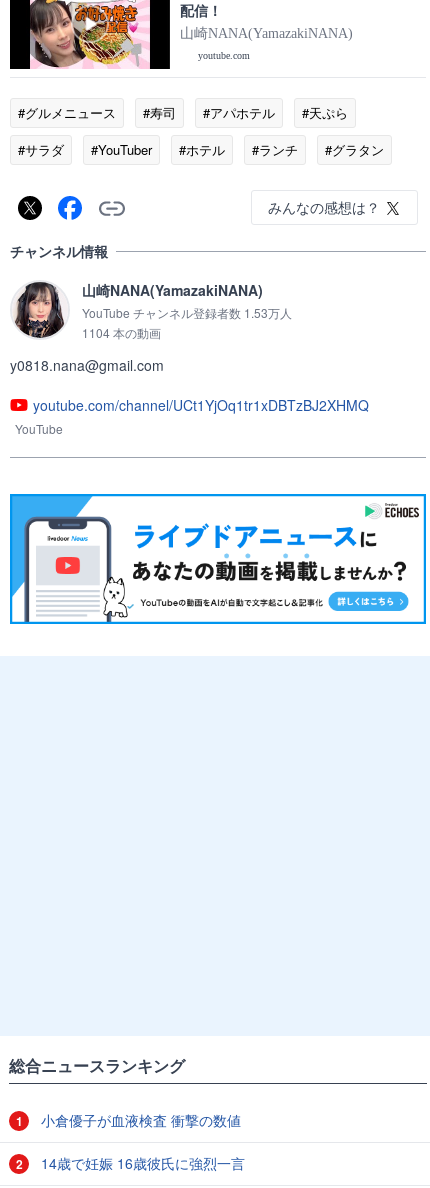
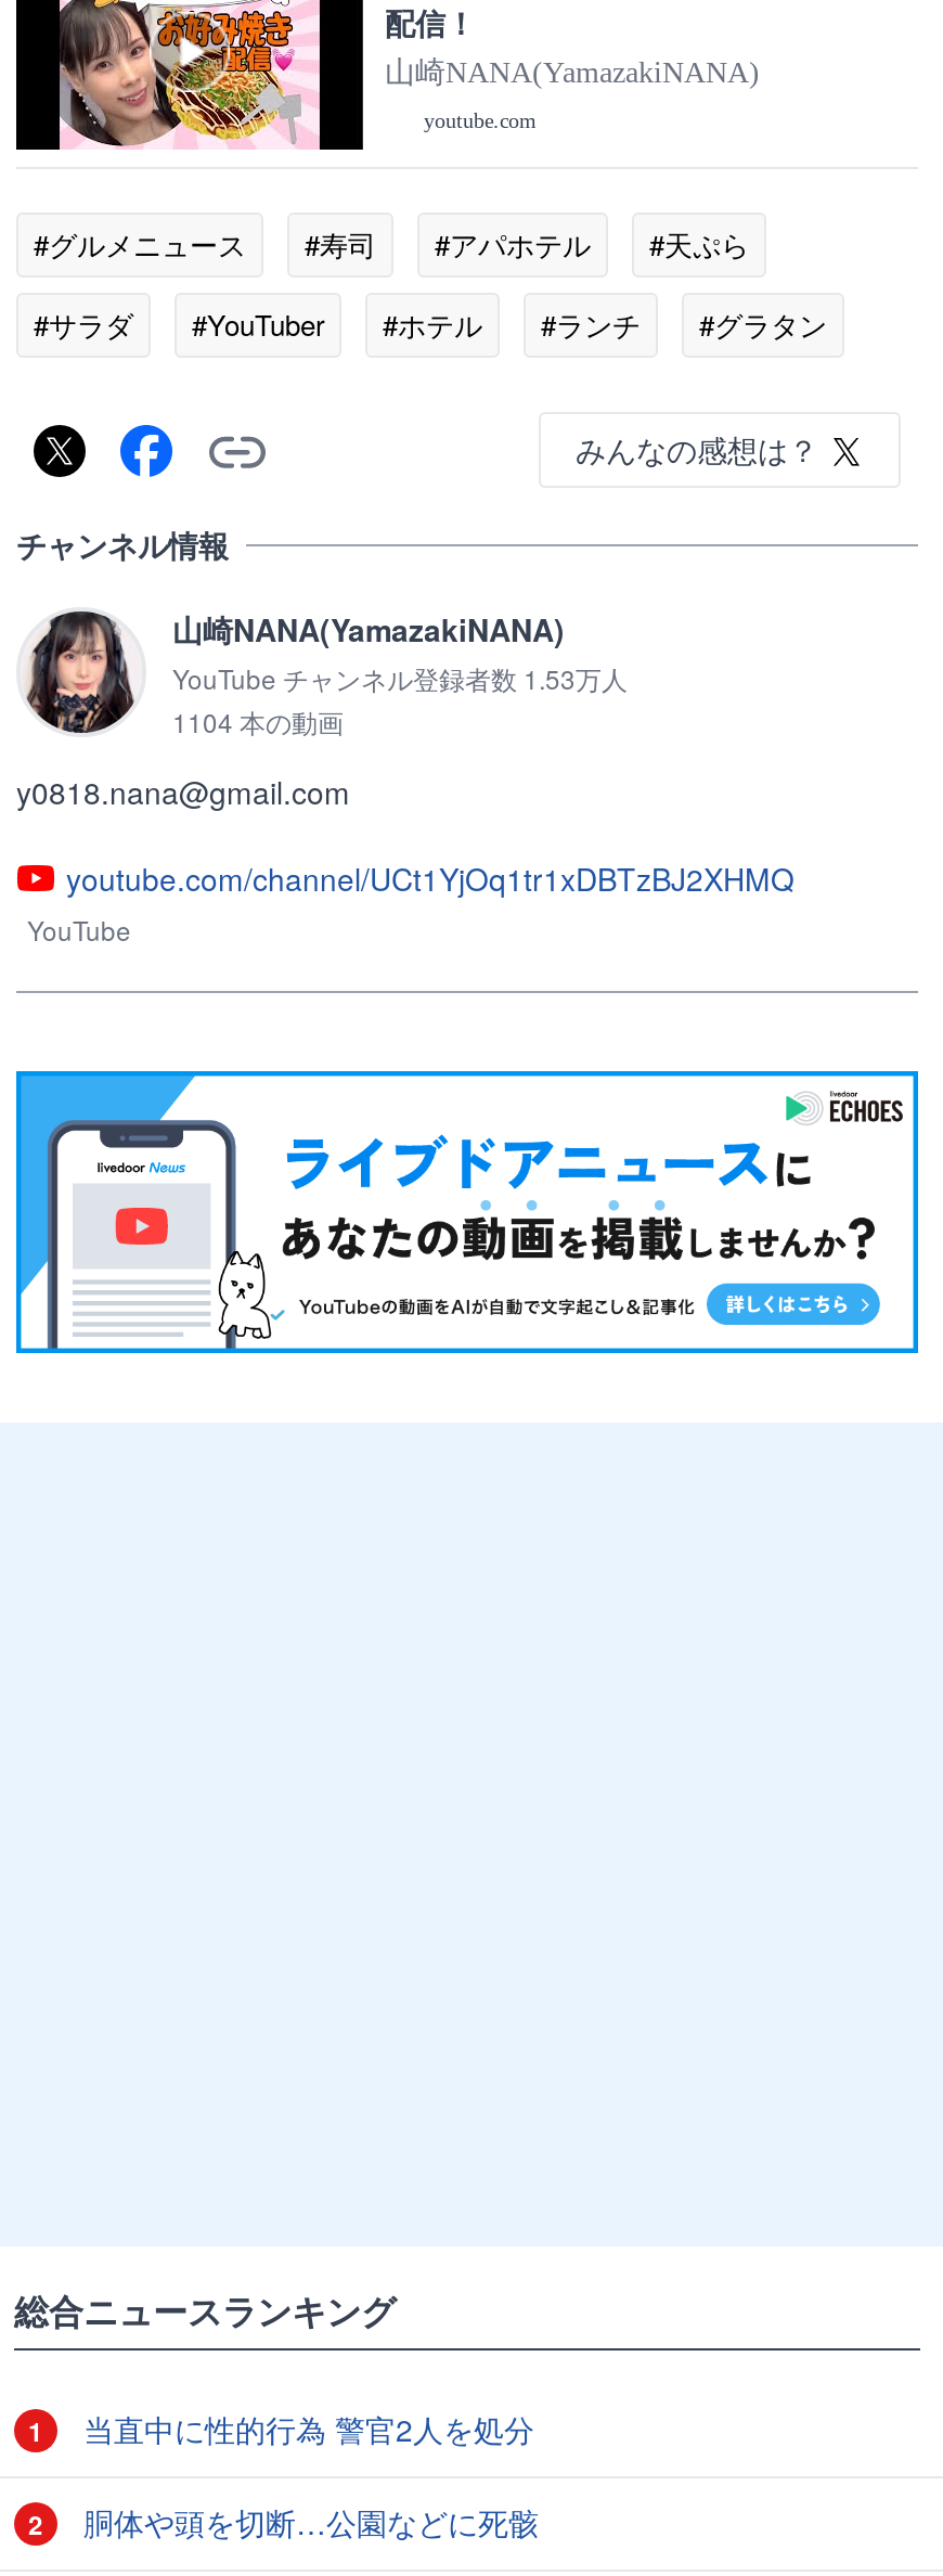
- 小倉優子が血液検査 衝撃の数値
+ 当直中に性的行為 警官2人を処分

- 14歳で妊娠 16歳彼氏に強烈一言
+ 胴体や頭を切断…公園などに死骸
